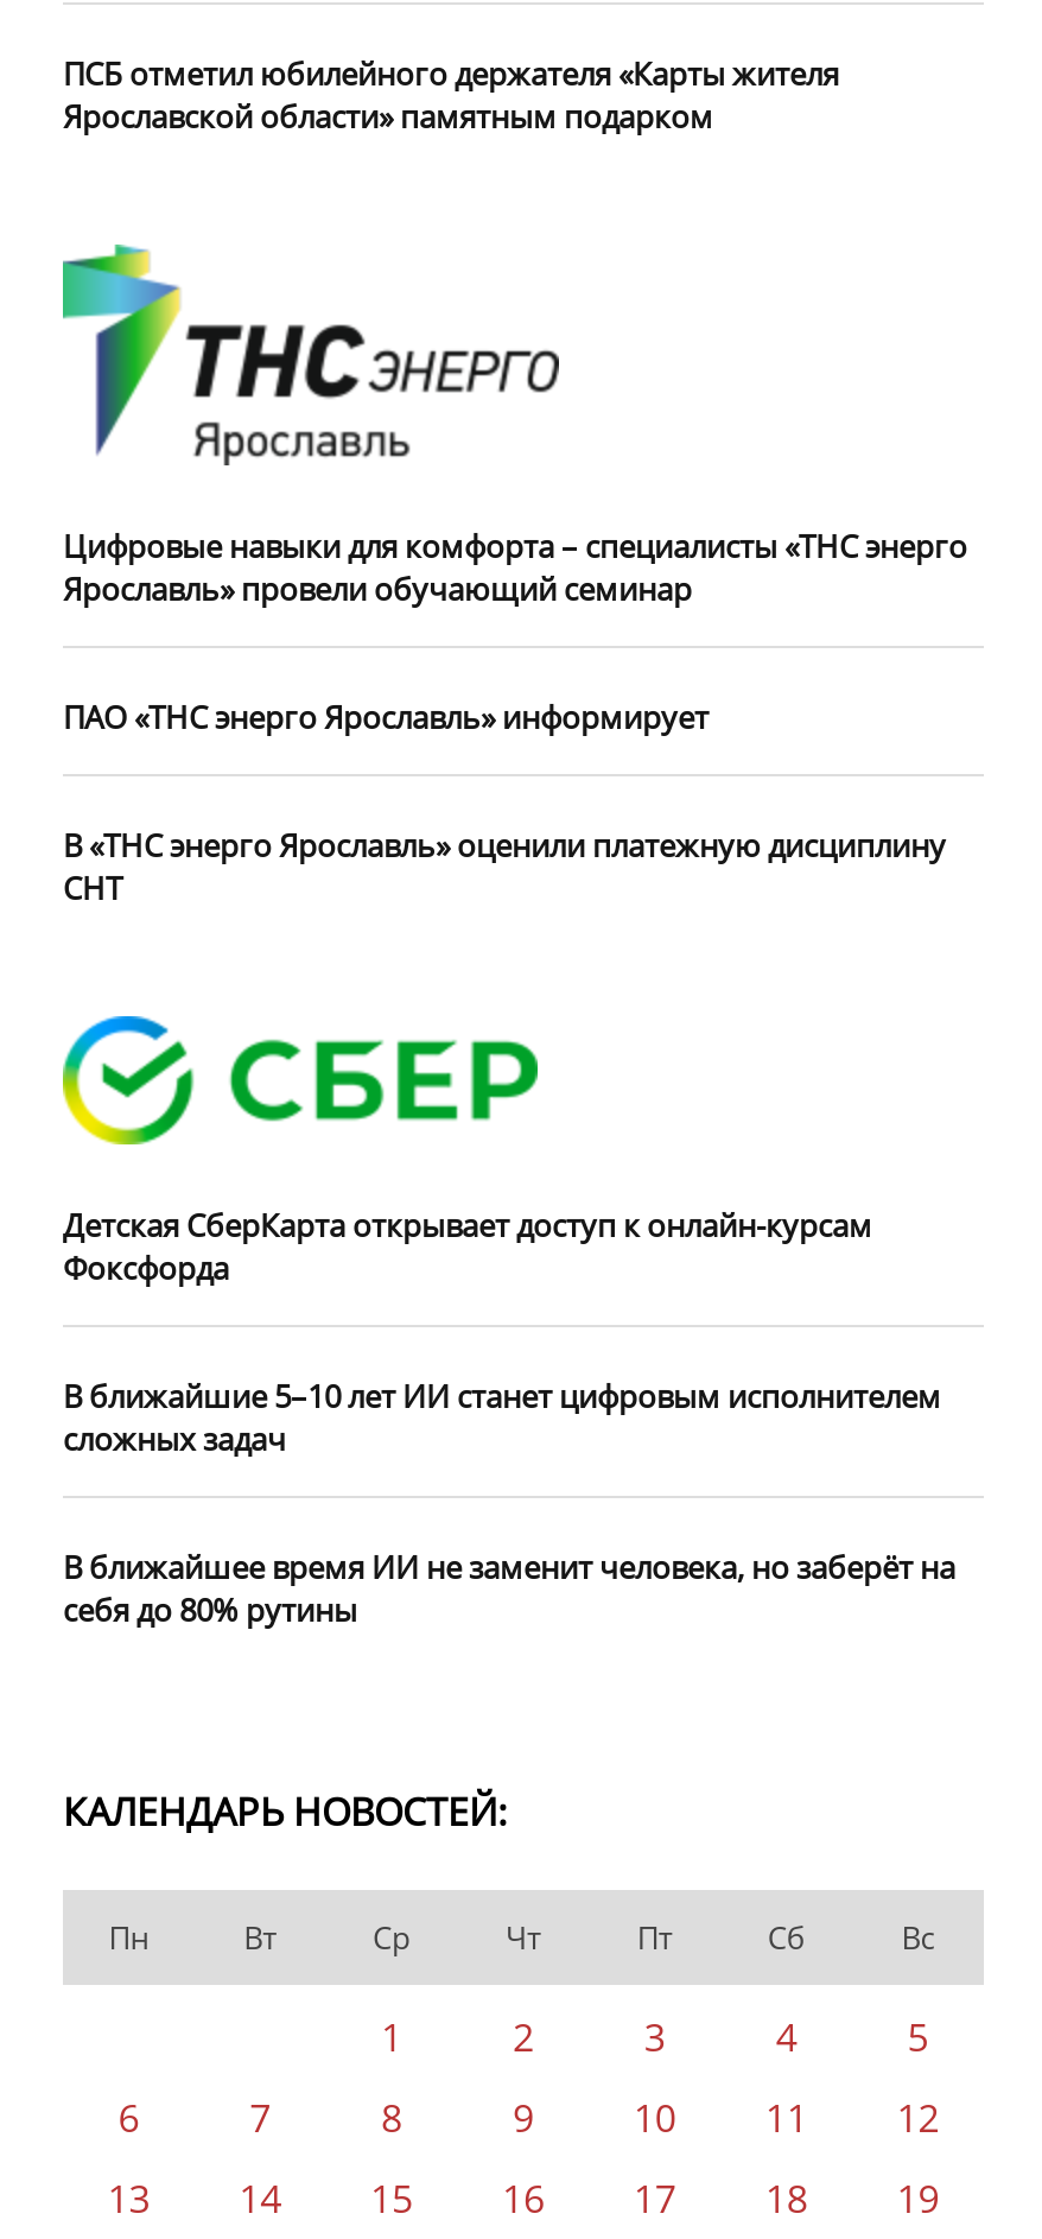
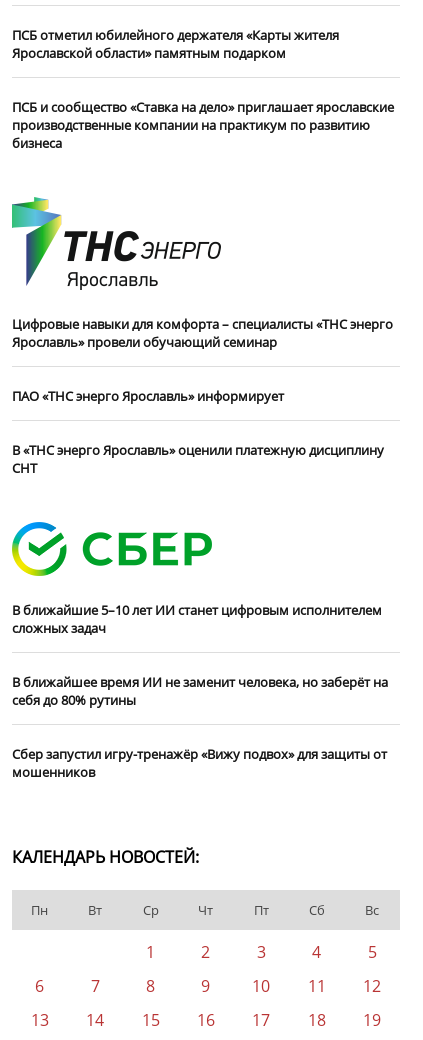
+ ПСБ и сообщество «Ставка на дело» приглашает ярославские
+ производственные компании на практикум по развитию
+ бизнеса

- Детская СберКарта открывает доступ к онлайн-курсам
- Фоксфорда

+ Сбер запустил игру-тренажёр «Вижу подвох» для защиты от
+ мошенников
